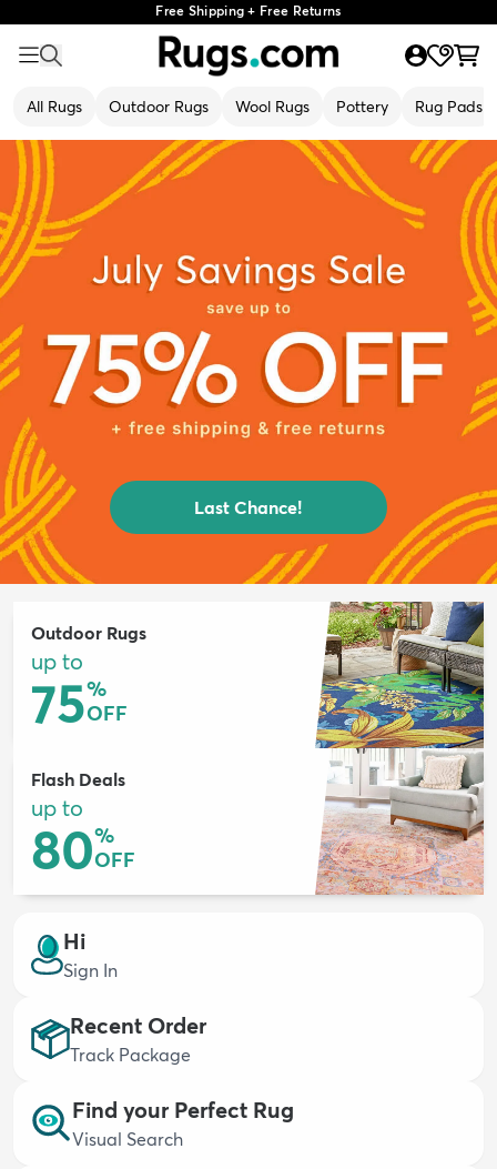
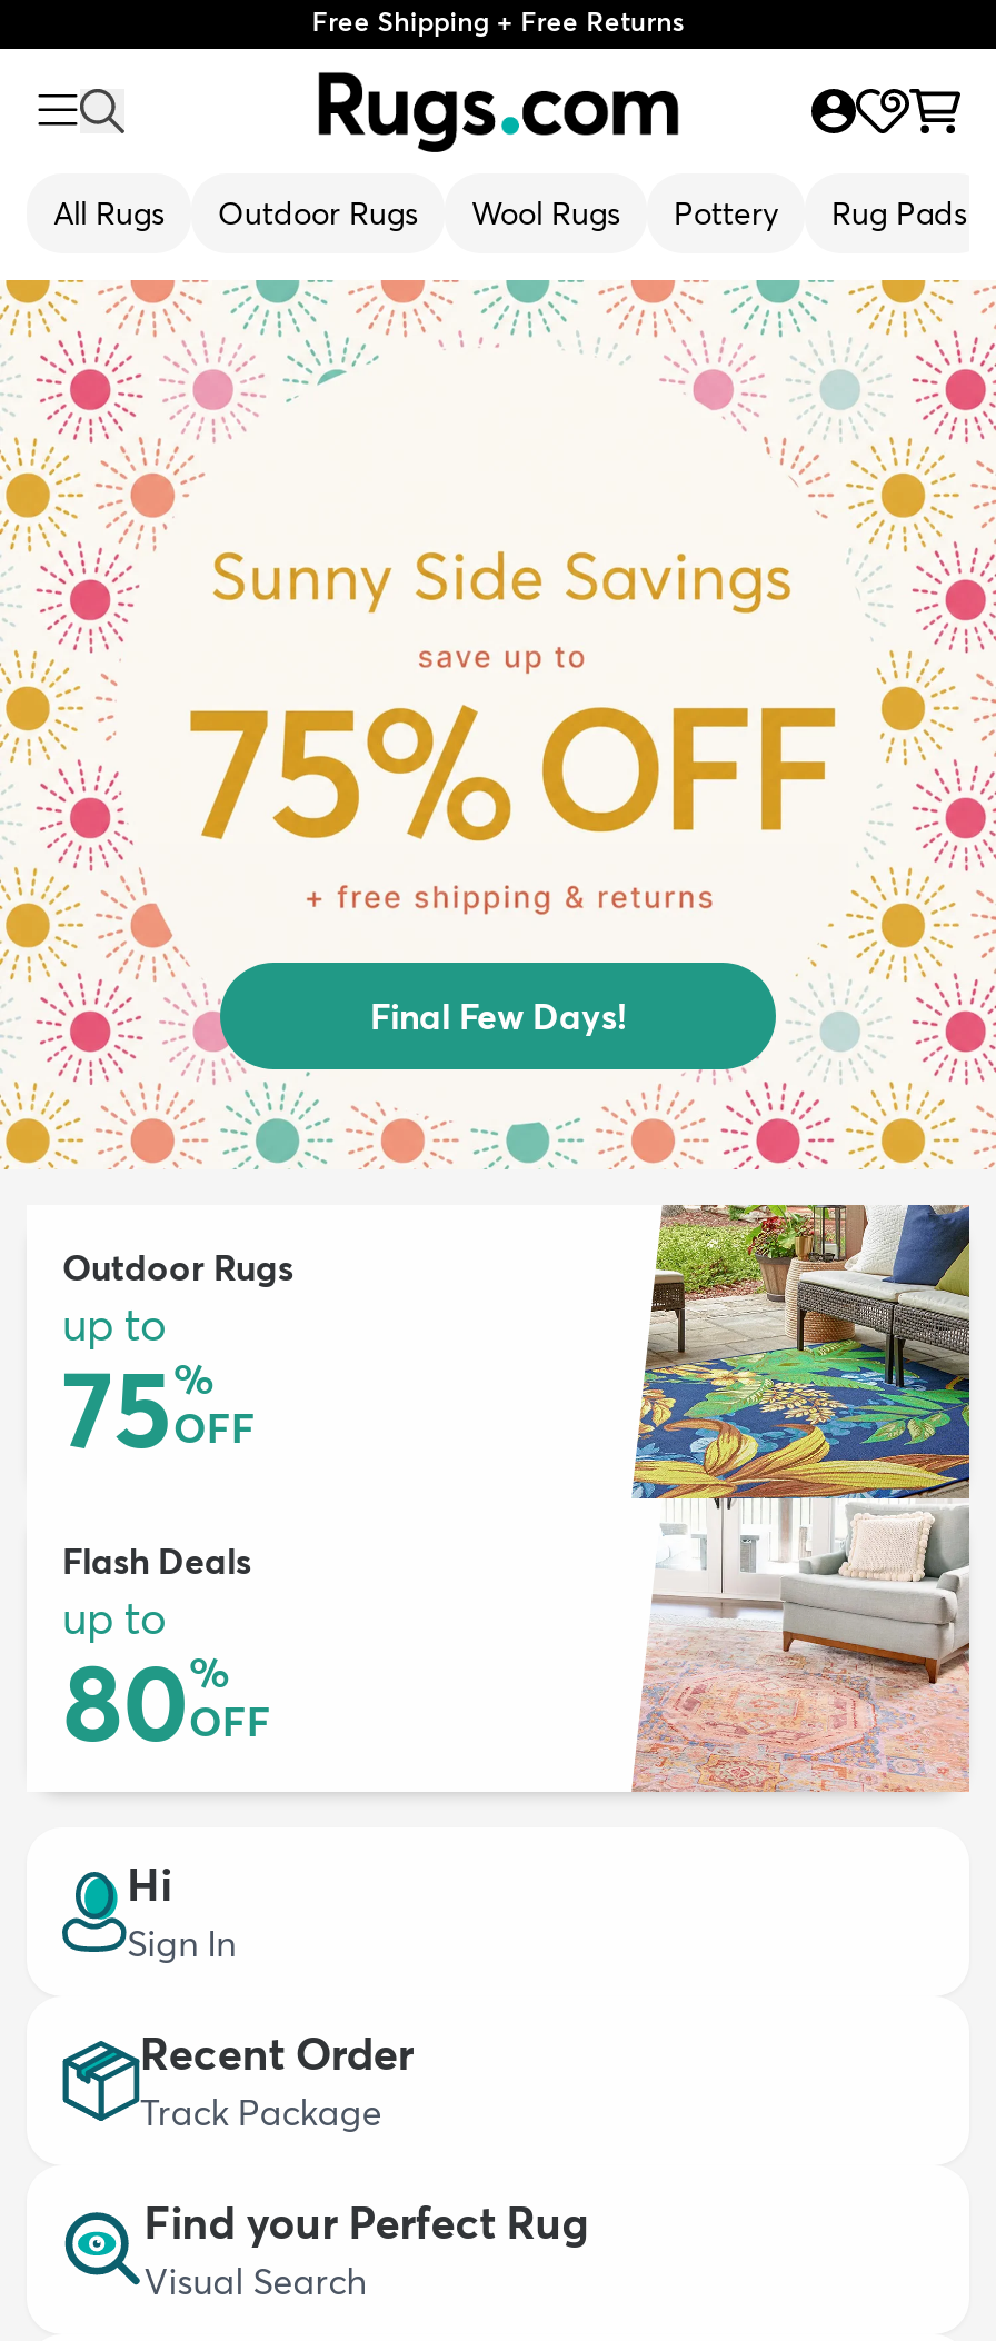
- [image]
- Last Chance!
+ [image]
+ Final Few Days!
